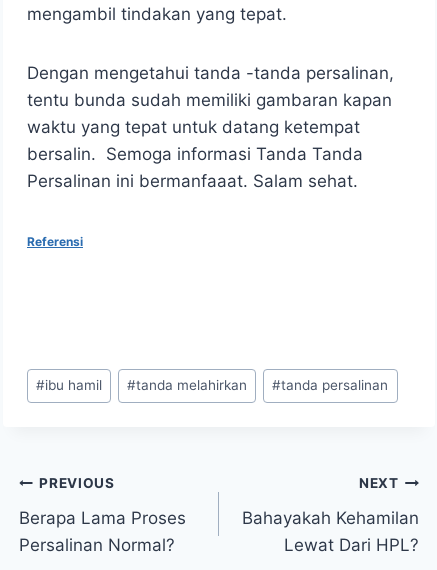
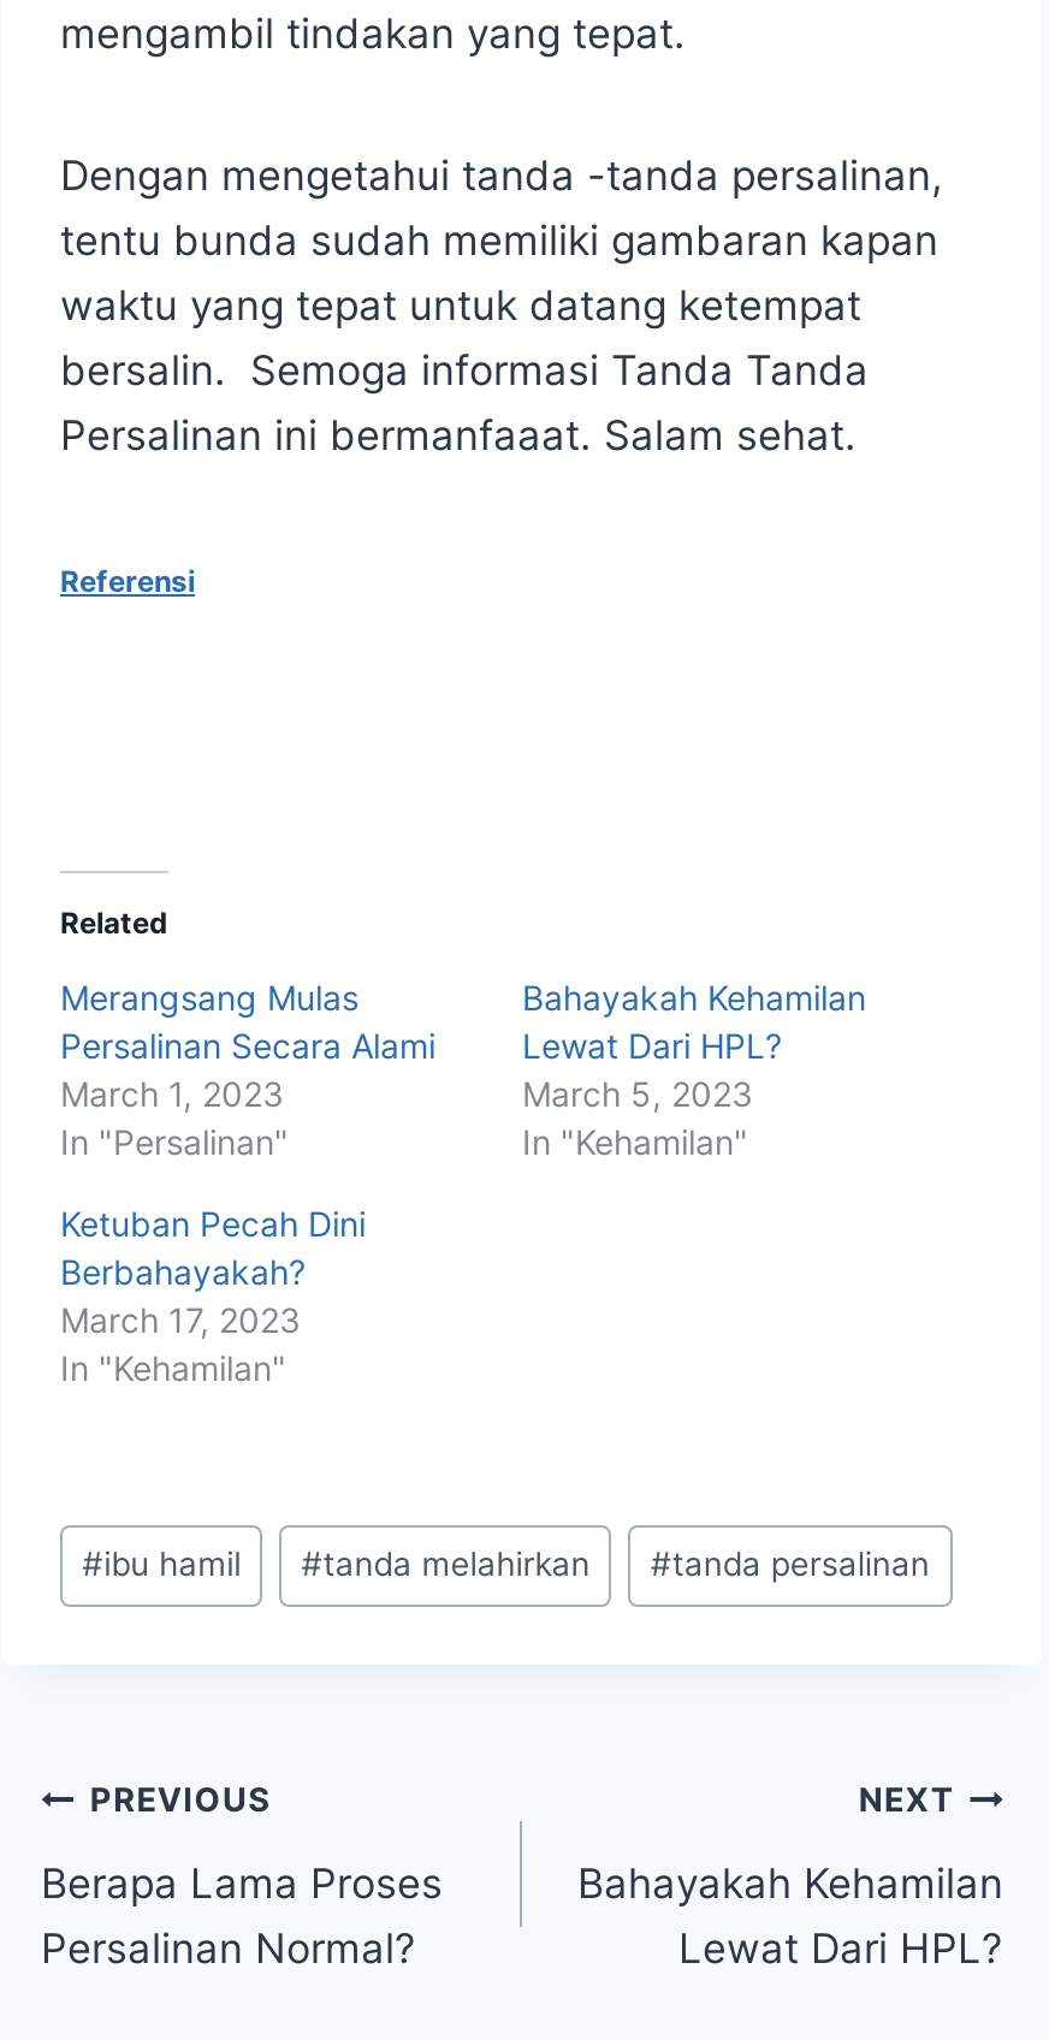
+ Related
+ Merangsang Mulas
+ Persalinan Secara Alami
+ March 1, 2023
+ In "Persalinan"

+ Bahayakah Kehamilan
+ Lewat Dari HPL?
+ March 5, 2023
+ In "Kehamilan"
+ Ketuban Pecah Dini
+ Berbahayakah?
+ March 17, 2023
+ In "Kehamilan"
